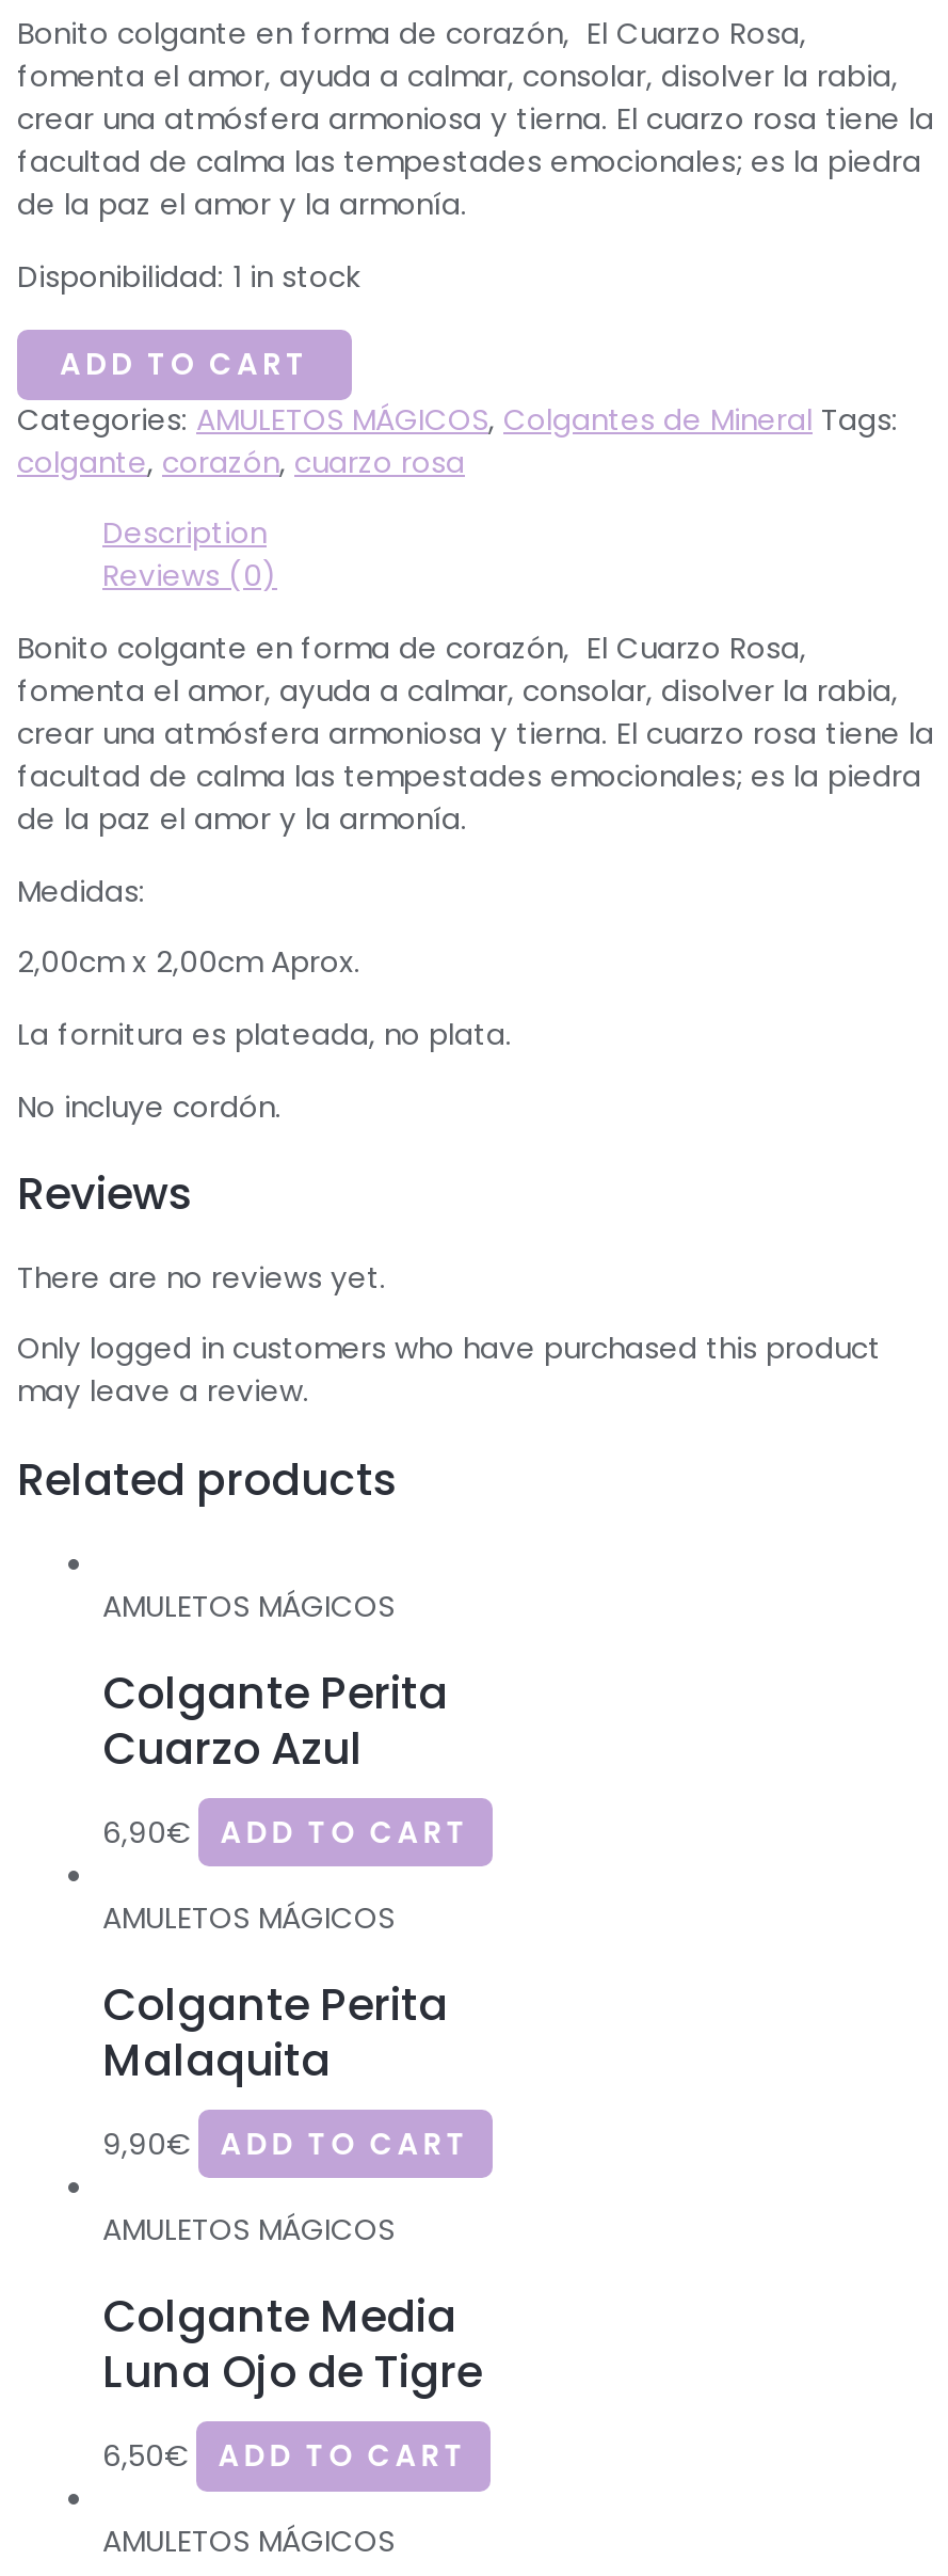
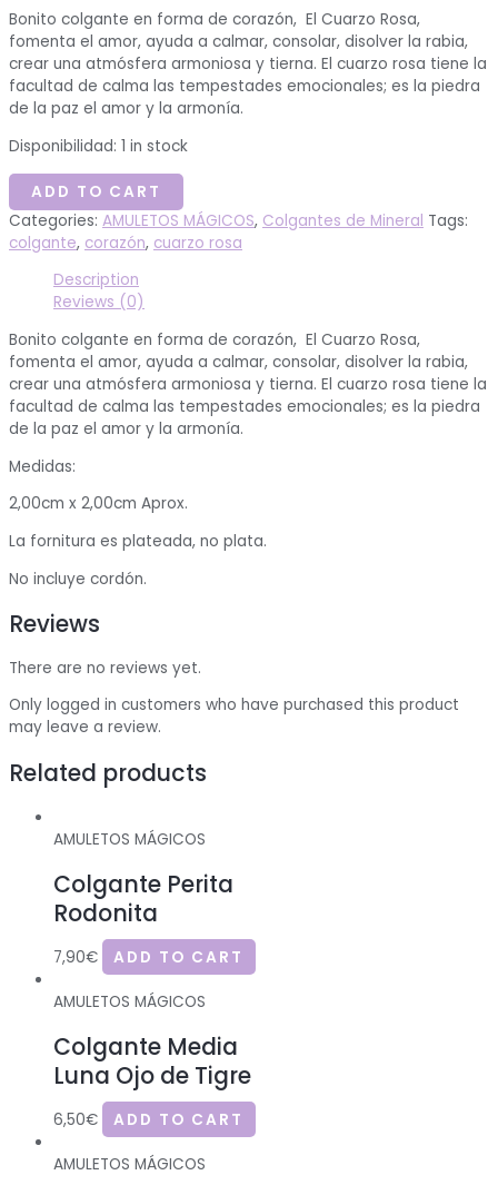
- Cuarzo Azul
- 6,90€
- ADD TO CART
- AMULETOS MÁGICOS
- Colgante Perita
- Malaquita
- 9,90€
+ Rodonita
+ 7,90€
